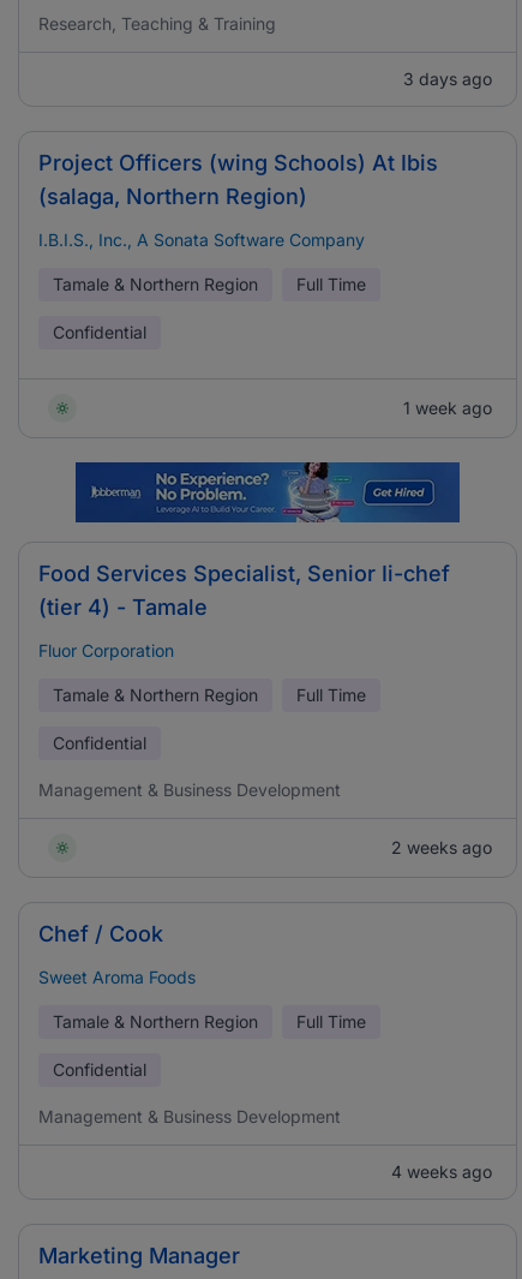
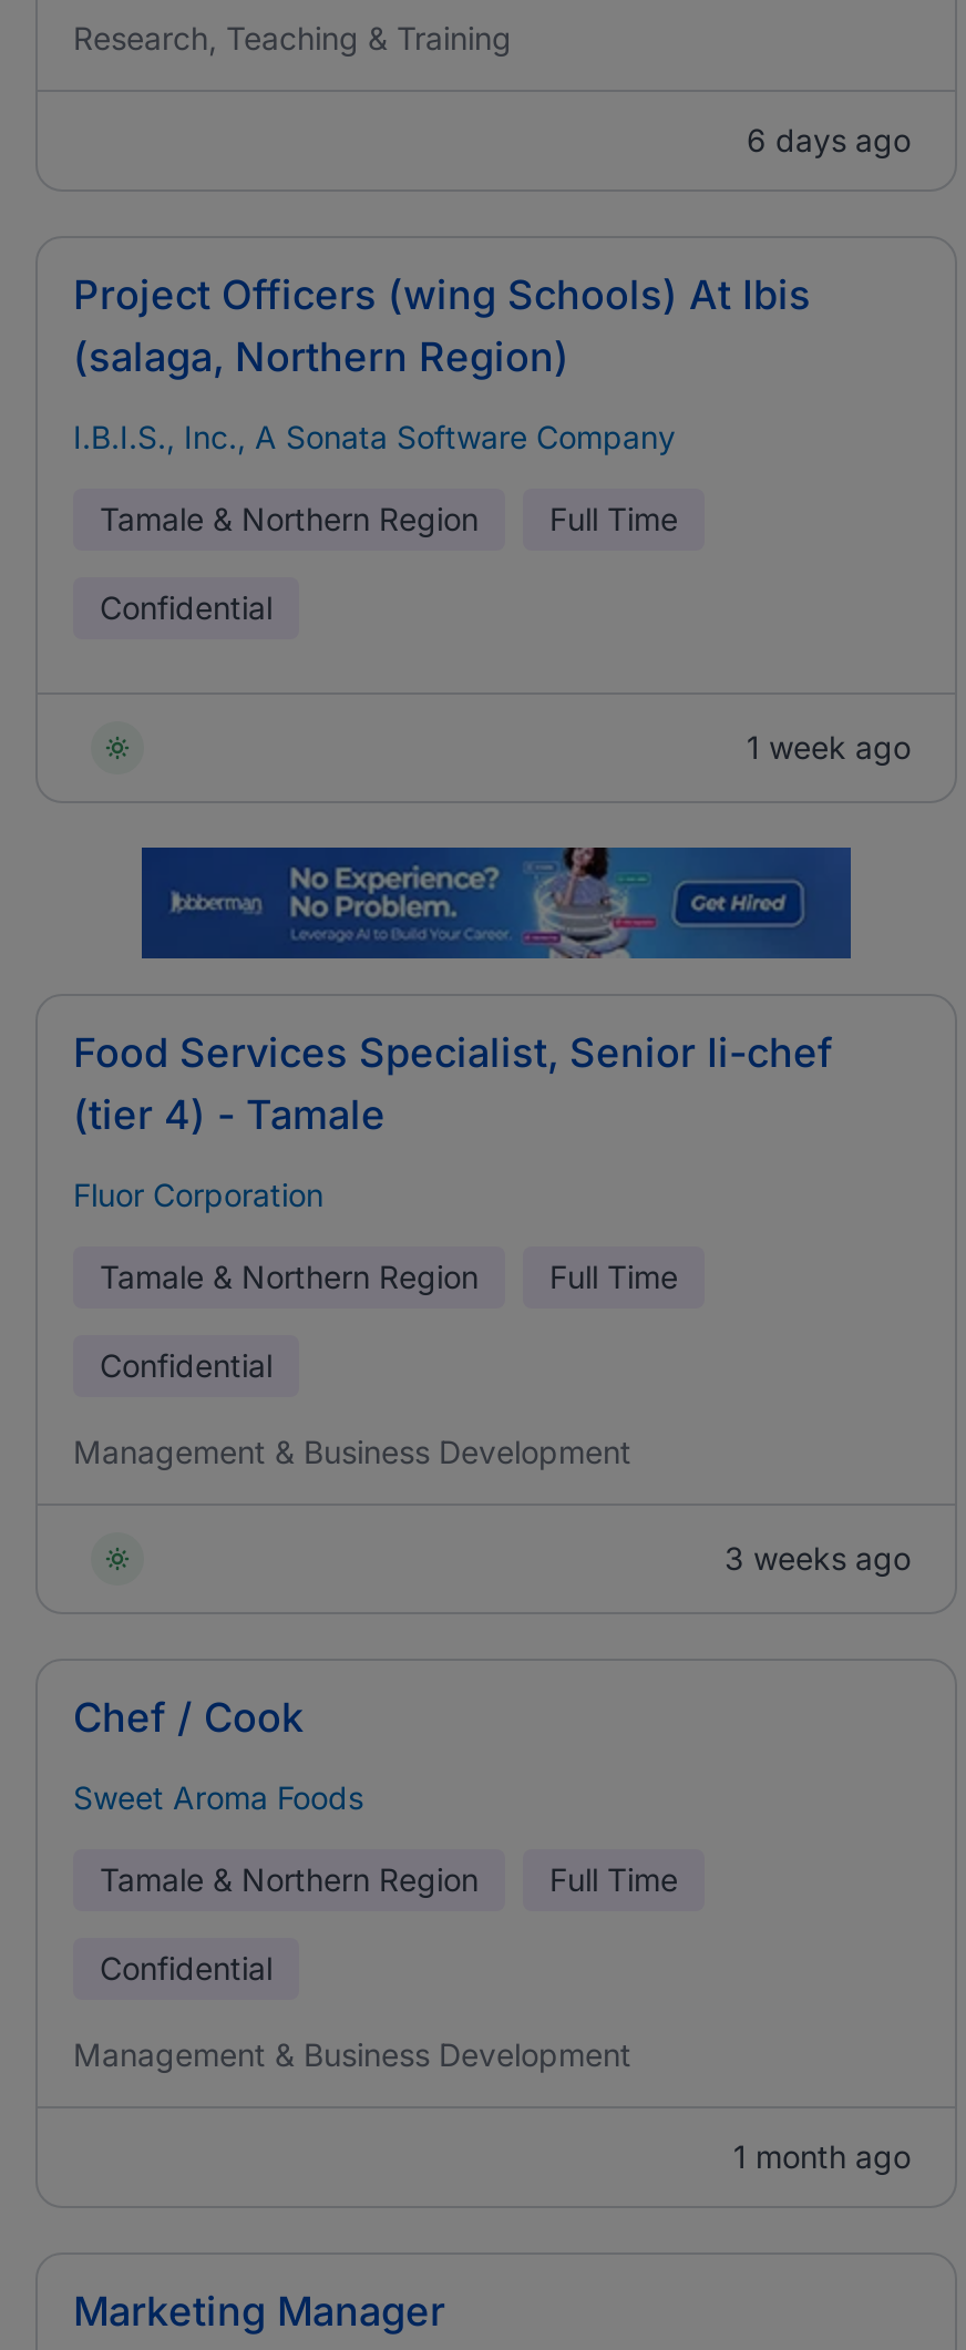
- 3 days ago
+ 6 days ago

- 2 weeks ago
+ 3 weeks ago

- 4 weeks ago
+ 1 month ago
